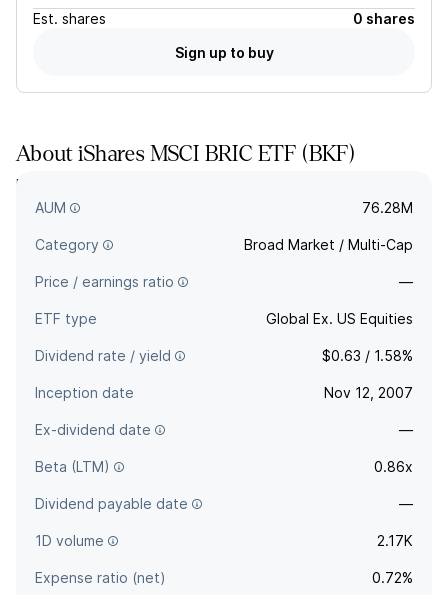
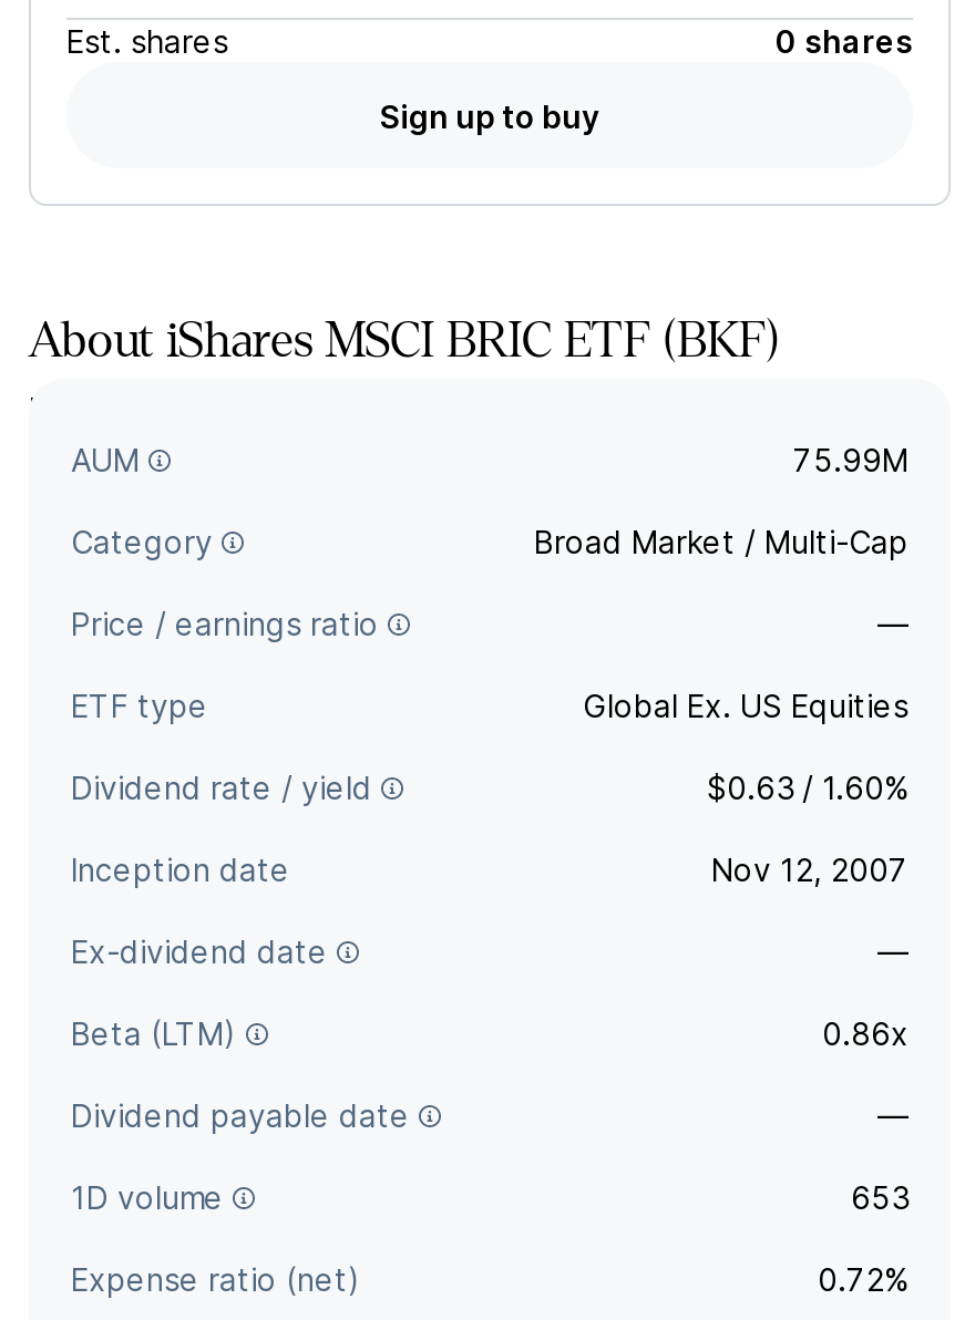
- 76.28M
+ 75.99M

- $0.63 / 1.58%
+ $0.63 / 1.60%

- 2.17K
+ 653
